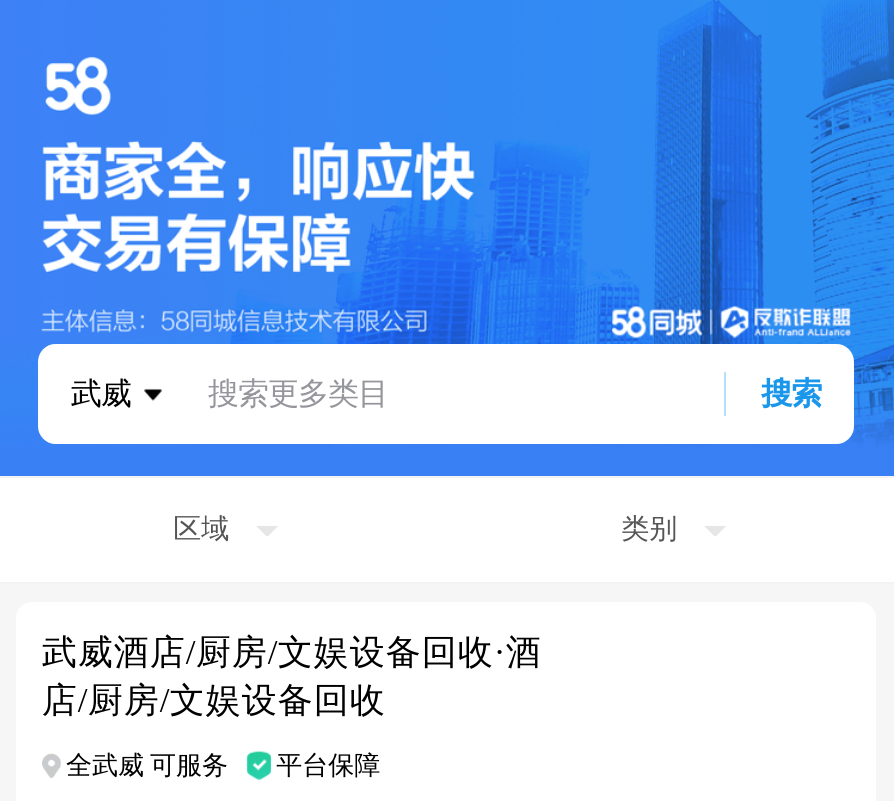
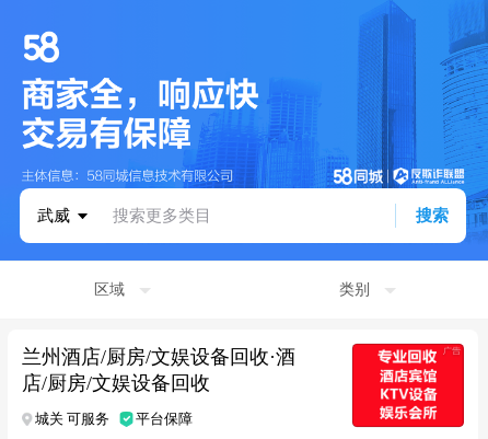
+ [image]

- 武威酒店/厨房/文娱设备回收·酒
+ 兰州酒店/厨房/文娱设备回收·酒

- 全武威 可服务
+ 城关 可服务
